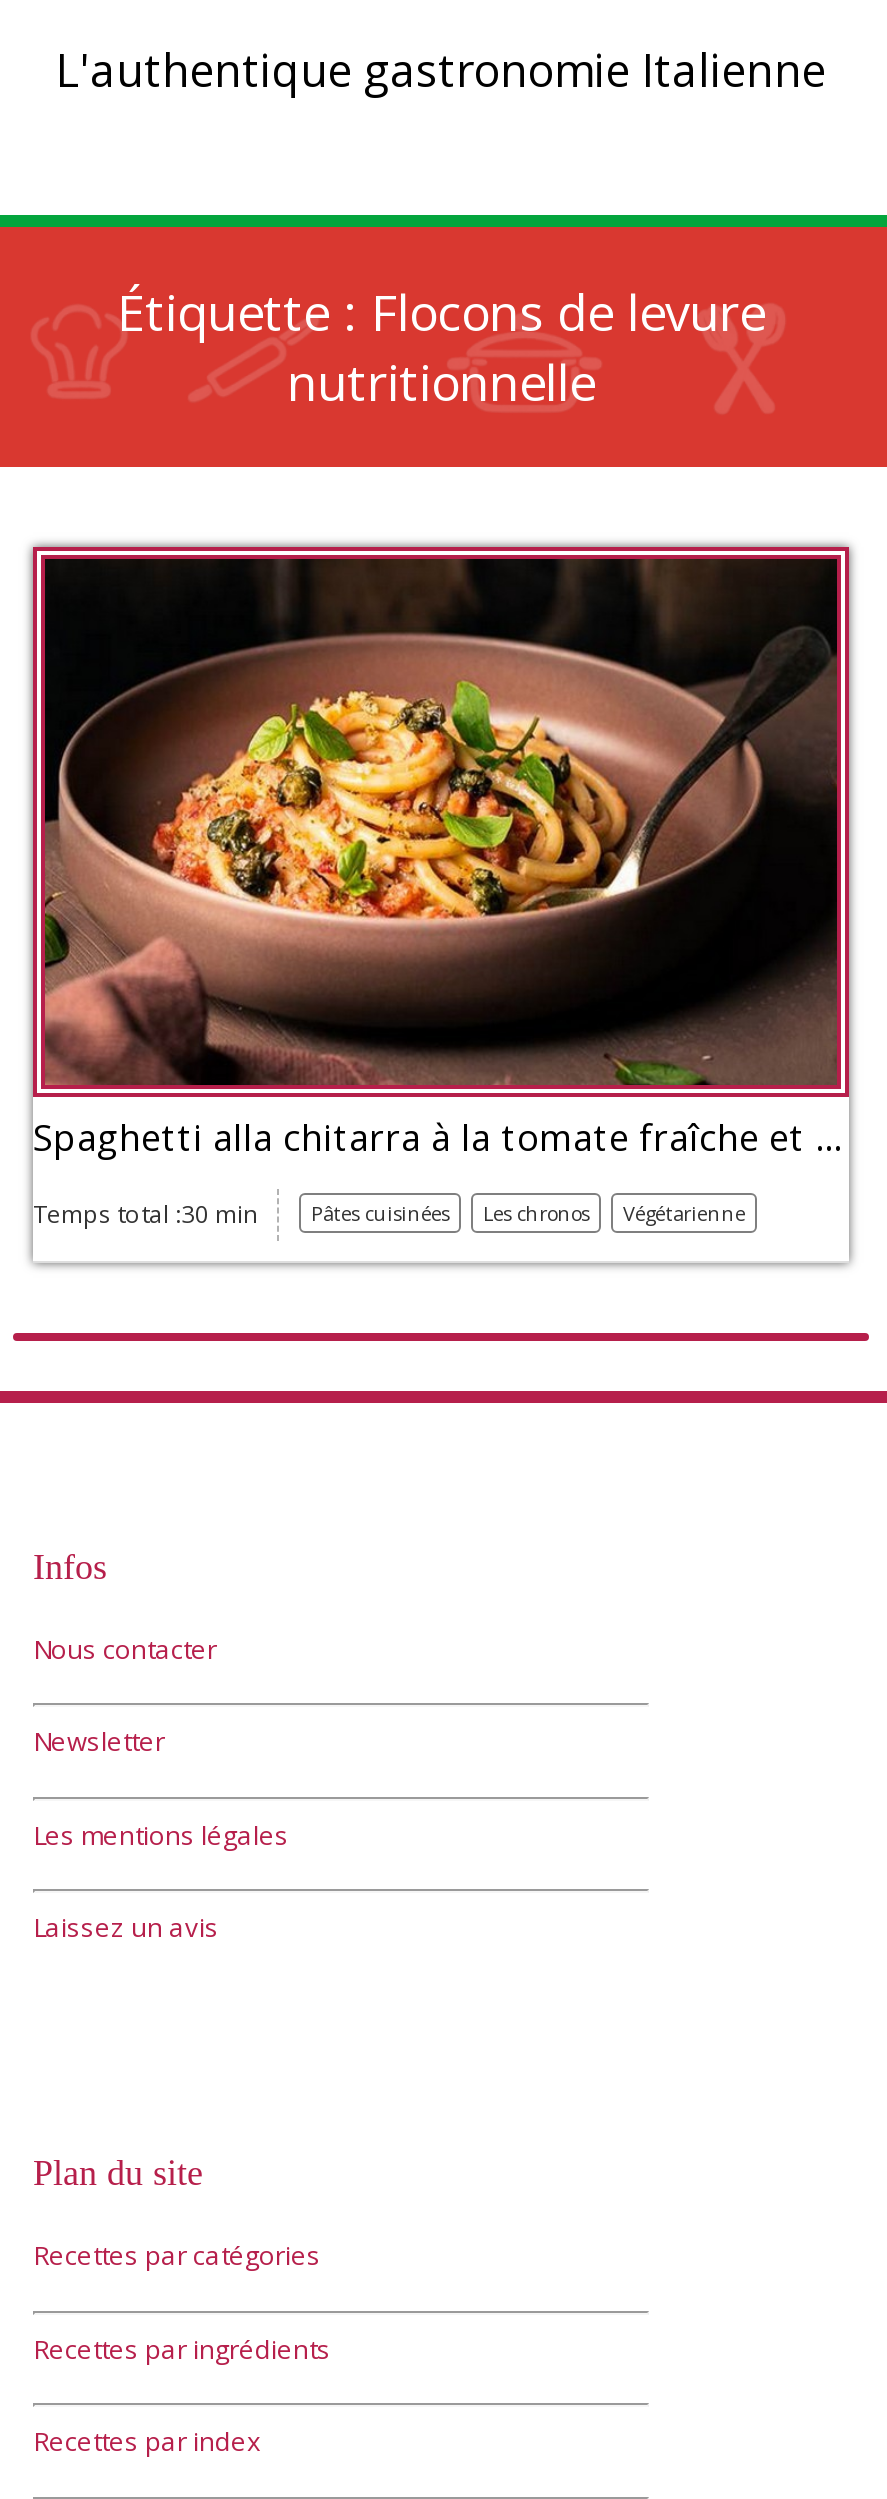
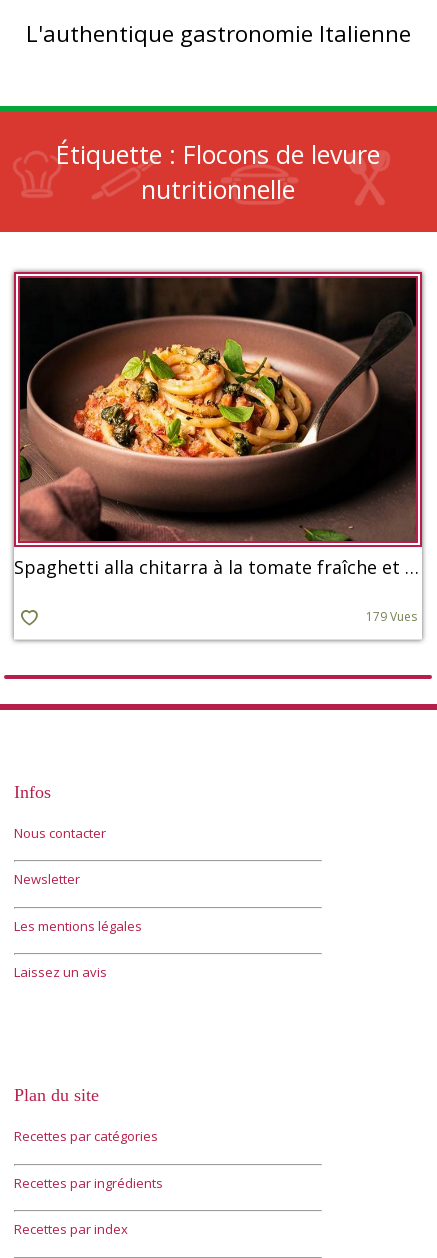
- Temps total :30 min
- Pâtes cuisinées
- Les chronos
- Végétarienne
+ 179 Vues
